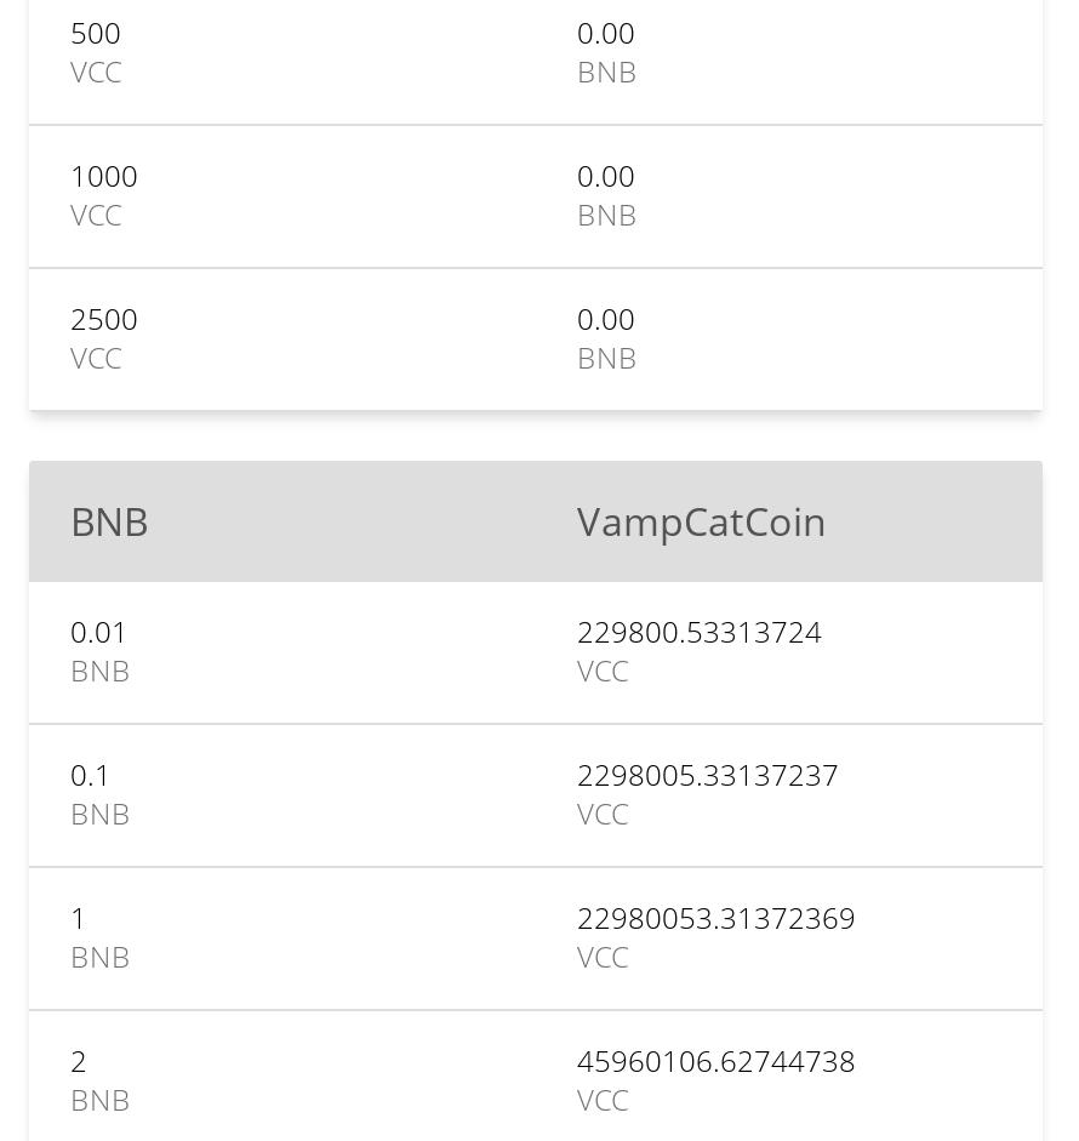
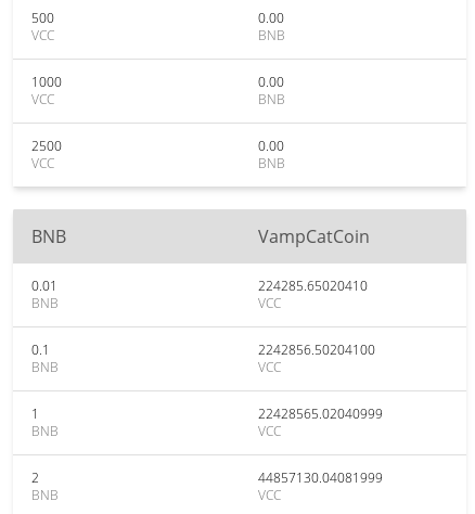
- 229800.53313724
+ 224285.65020410

- 2298005.33137237
+ 2242856.50204100

- 22980053.31372369
+ 22428565.02040999

- 45960106.62744738
+ 44857130.04081999
